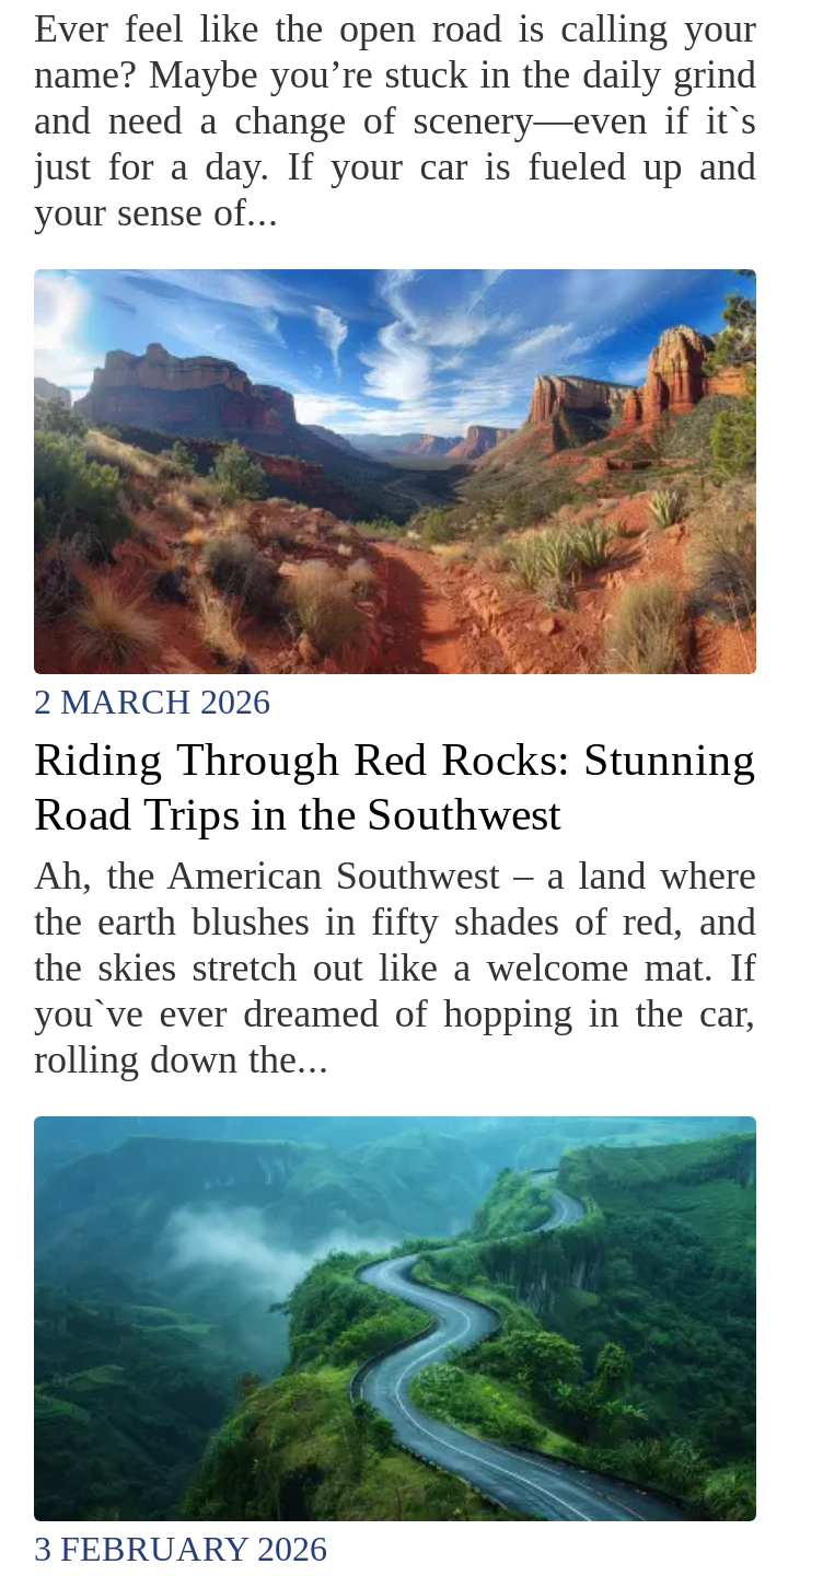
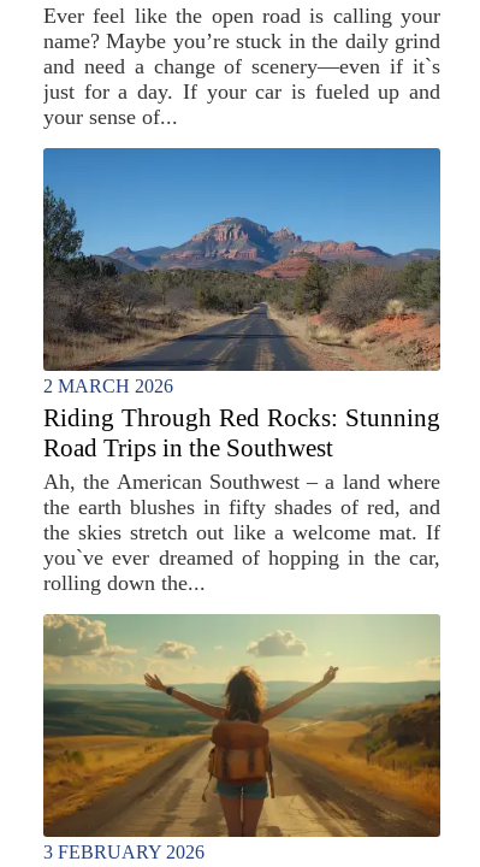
- [image]
+ [image]

- [image]
+ [image]
